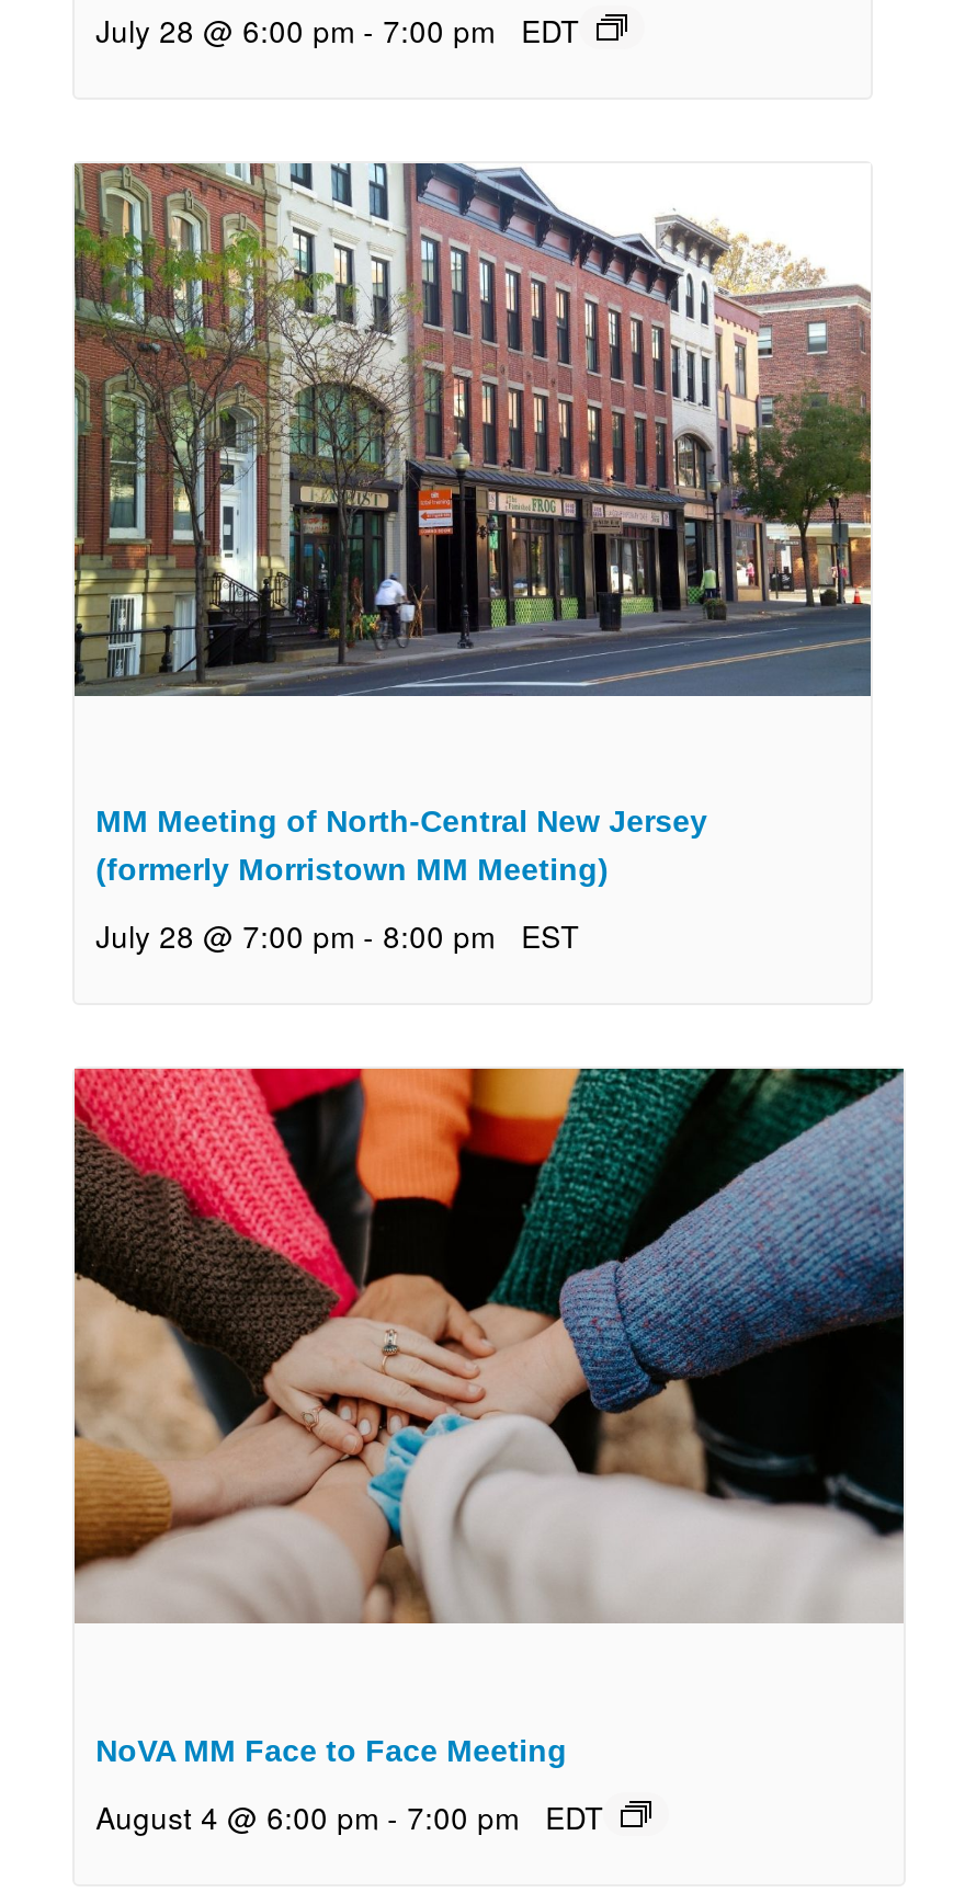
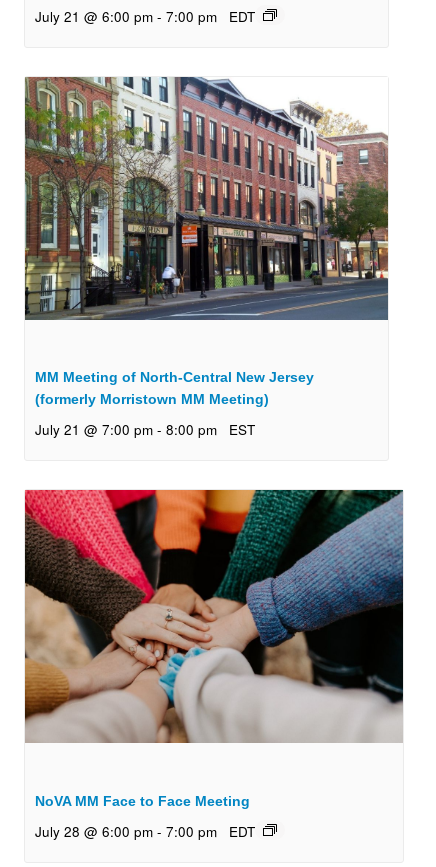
- July 28 @ 6:00 pm - 7:00 pm EDT
+ July 21 @ 6:00 pm - 7:00 pm EDT

- July 28 @ 7:00 pm - 8:00 pm EST
+ July 21 @ 7:00 pm - 8:00 pm EST

- August 4 @ 6:00 pm - 7:00 pm EDT
+ July 28 @ 6:00 pm - 7:00 pm EDT
